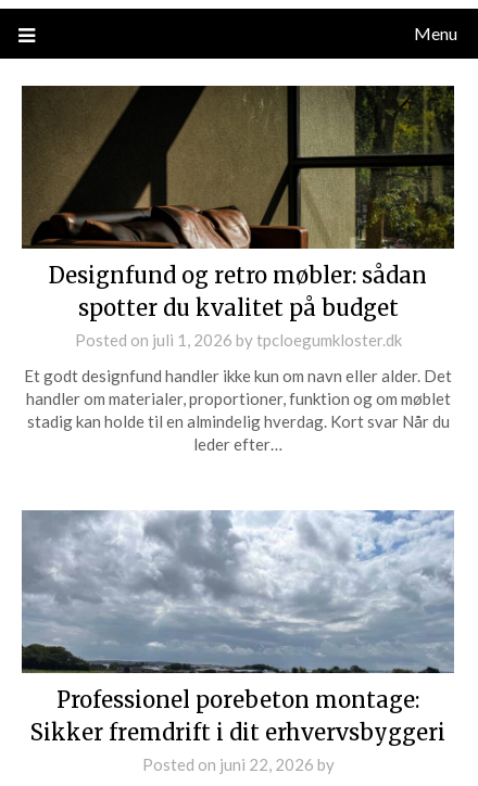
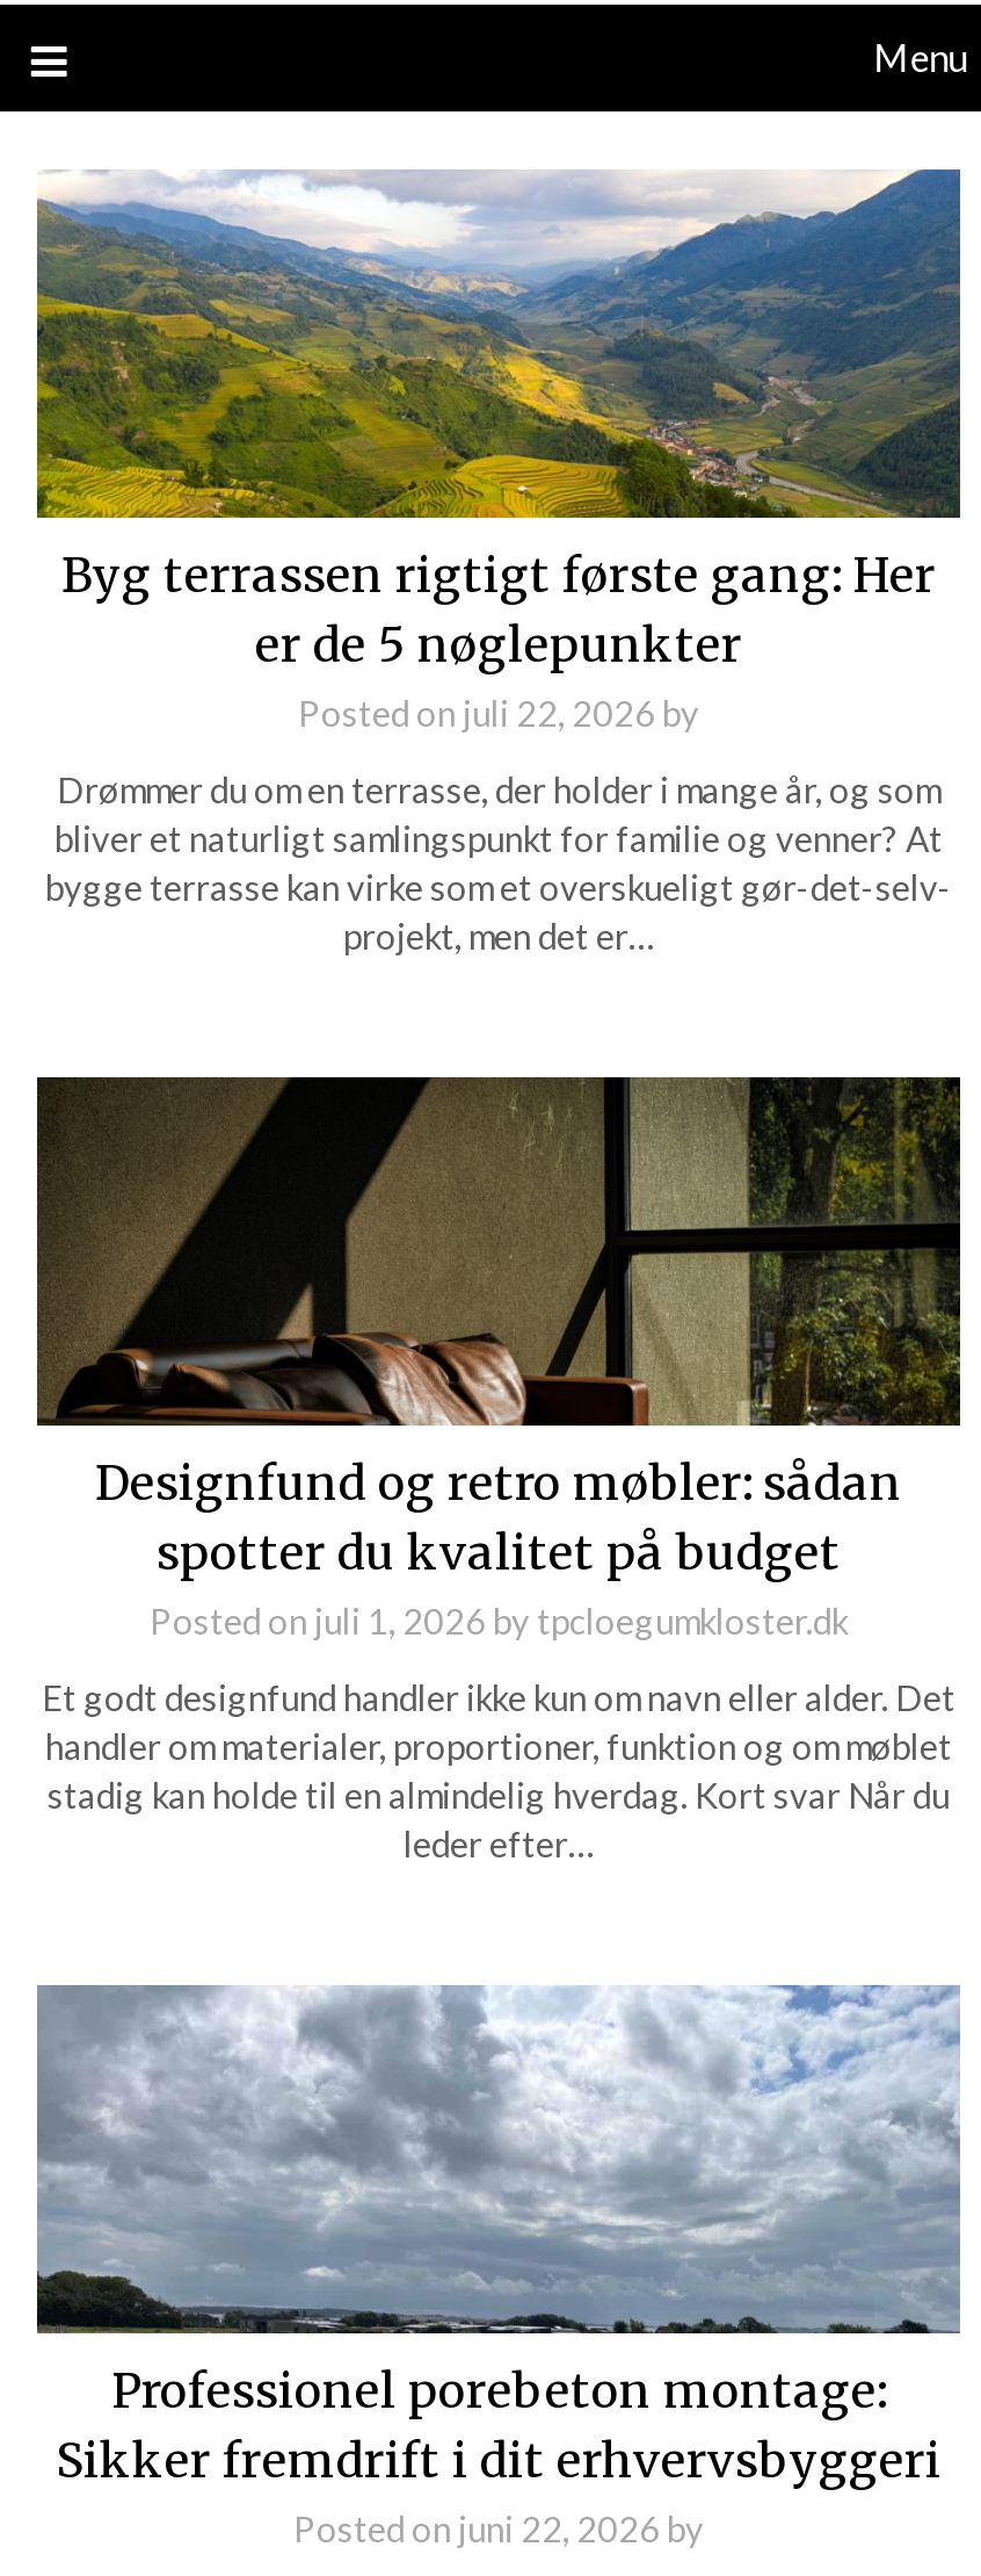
+ [image]
+ Byg terrassen rigtigt første gang: Her
+ er de 5 nøglepunkter
+ Posted on juli 22, 2026 by
+ Drømmer du om en terrasse, der holder i mange år, og som
+ bliver et naturligt samlingspunkt for familie og venner? At
+ bygge terrasse kan virke som et overskueligt gør-det-selv-
+ projekt, men det er…
